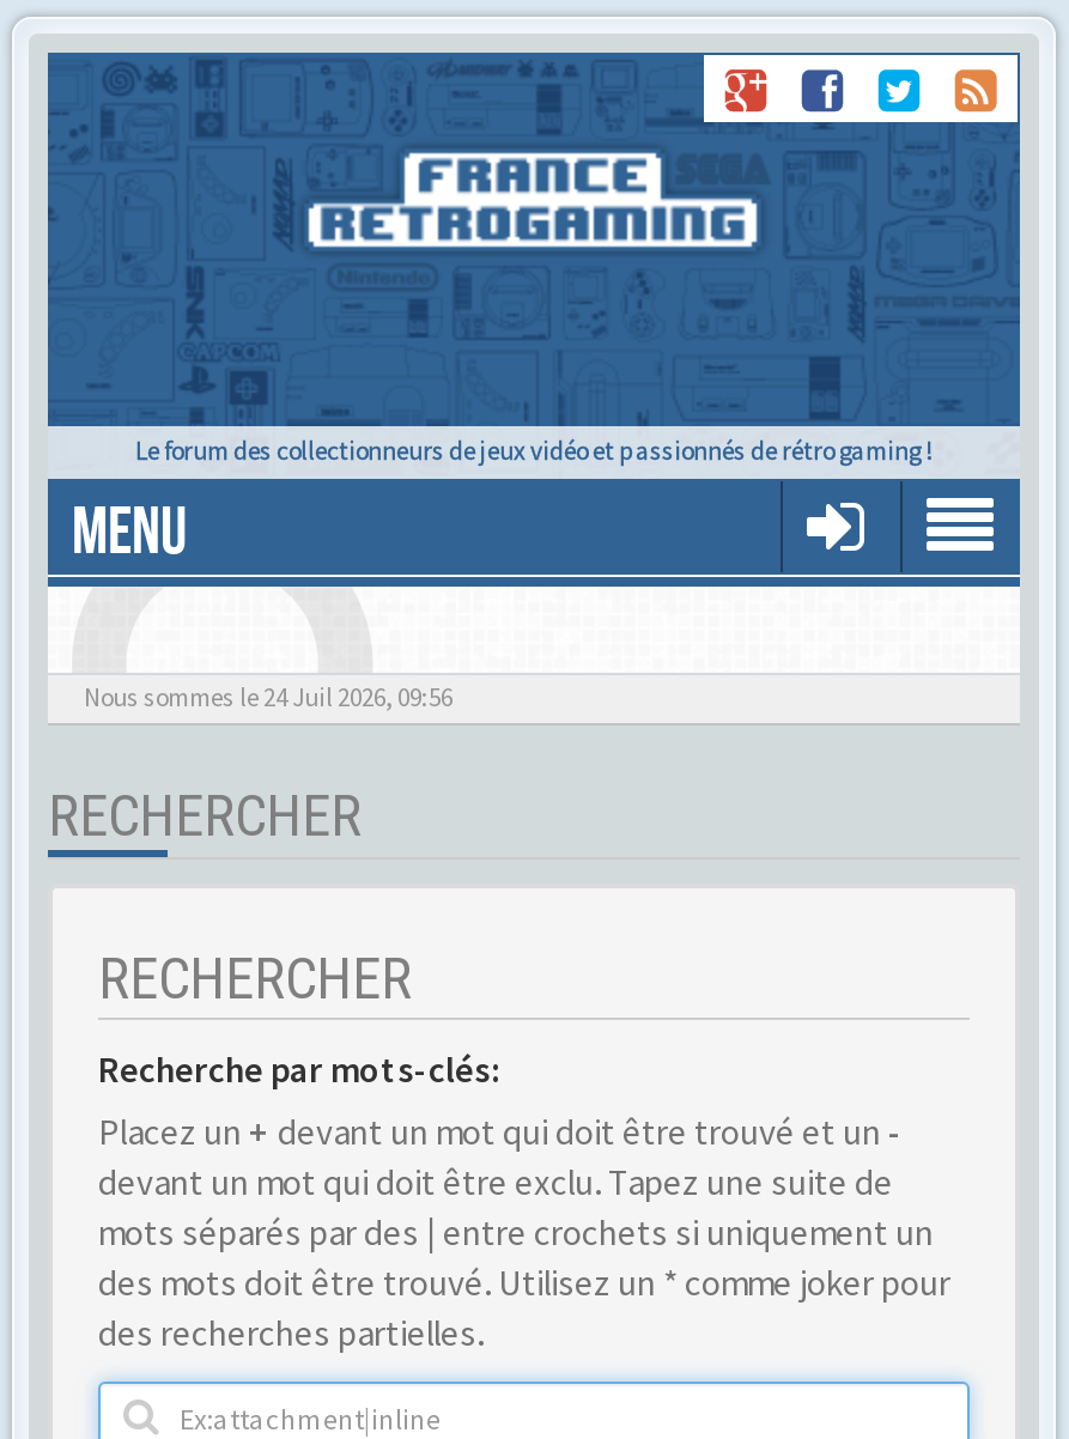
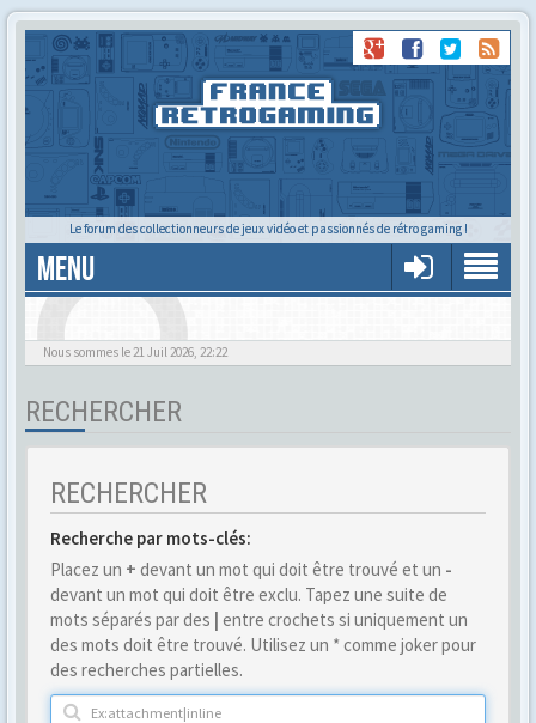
- Nous sommes le 24 Juil 2026, 09:56
+ Nous sommes le 21 Juil 2026, 22:22
